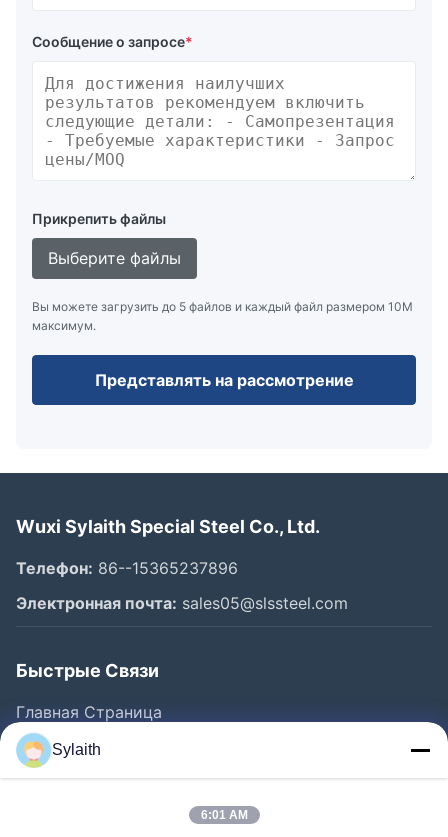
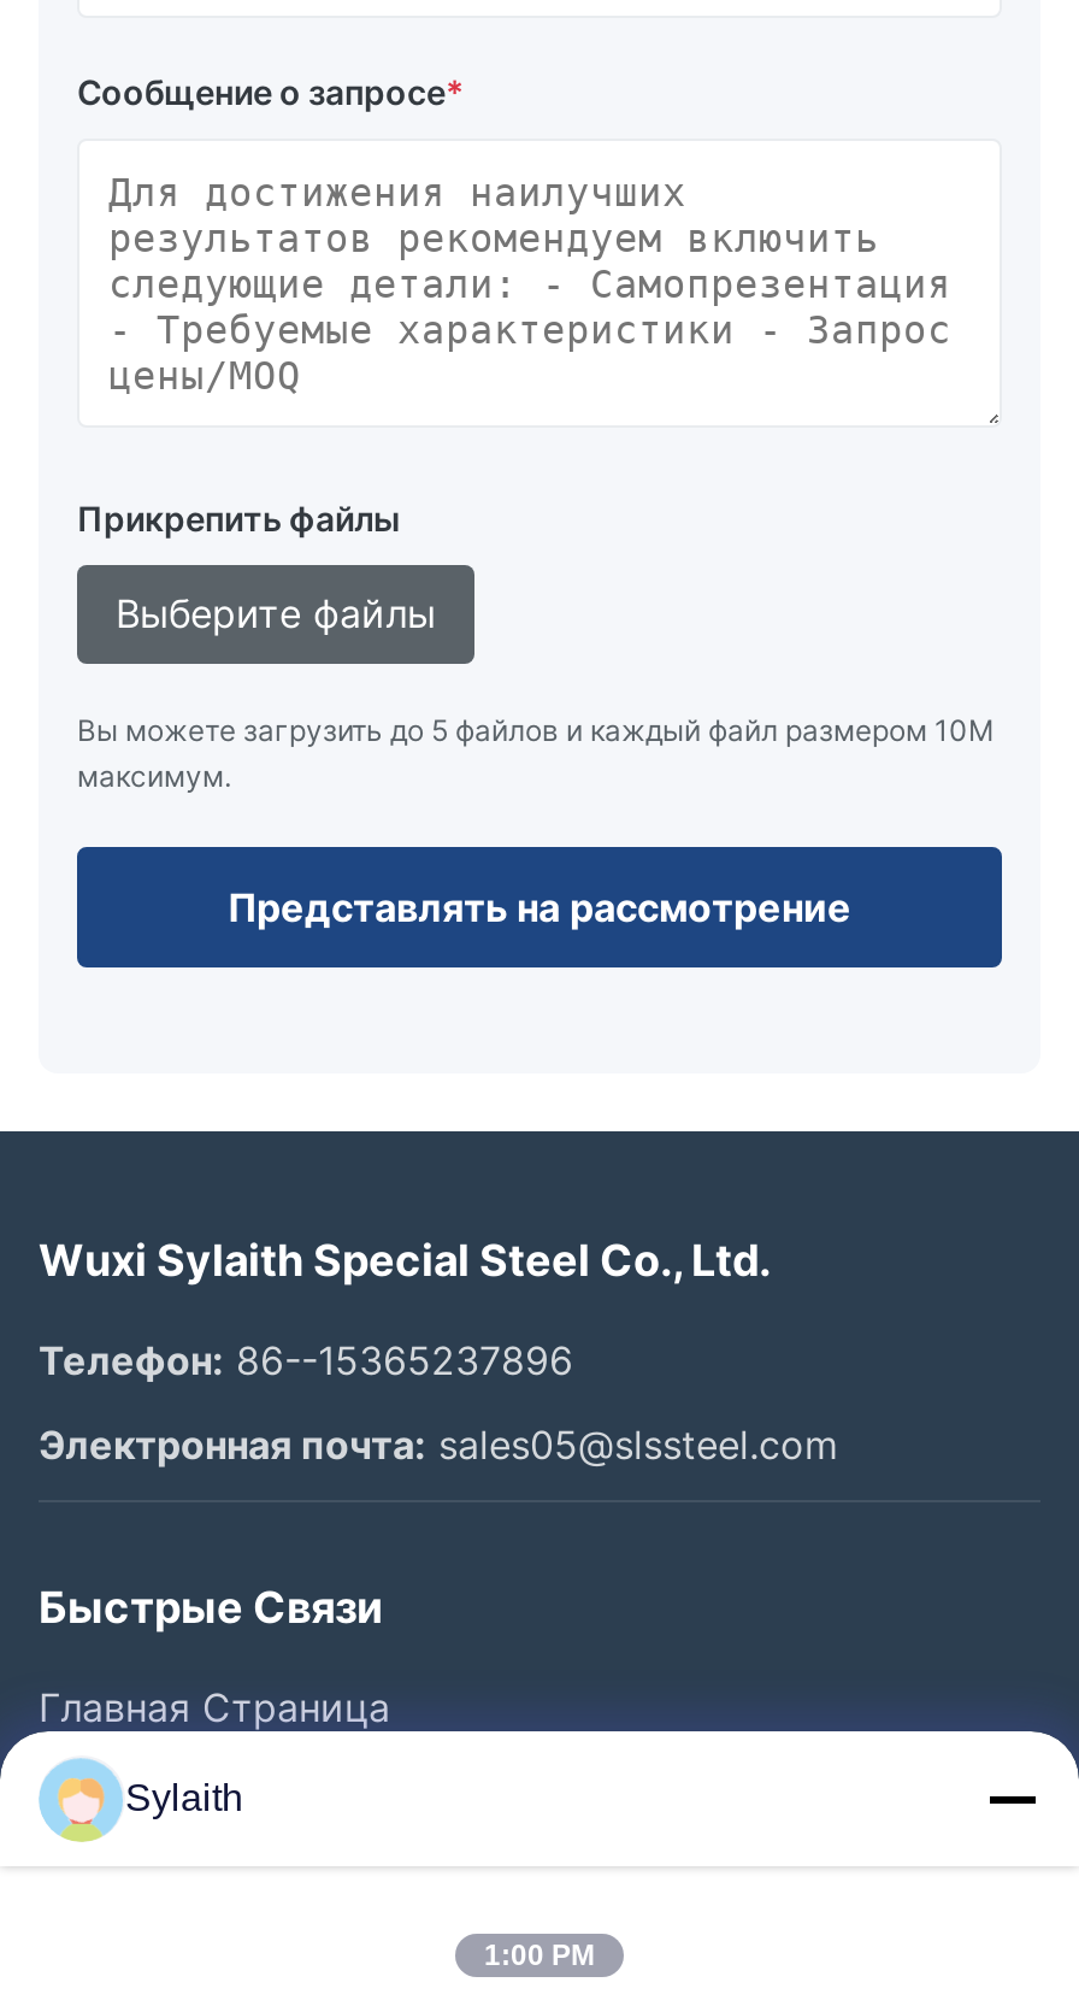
- 6:01 AM
+ 1:00 PM
